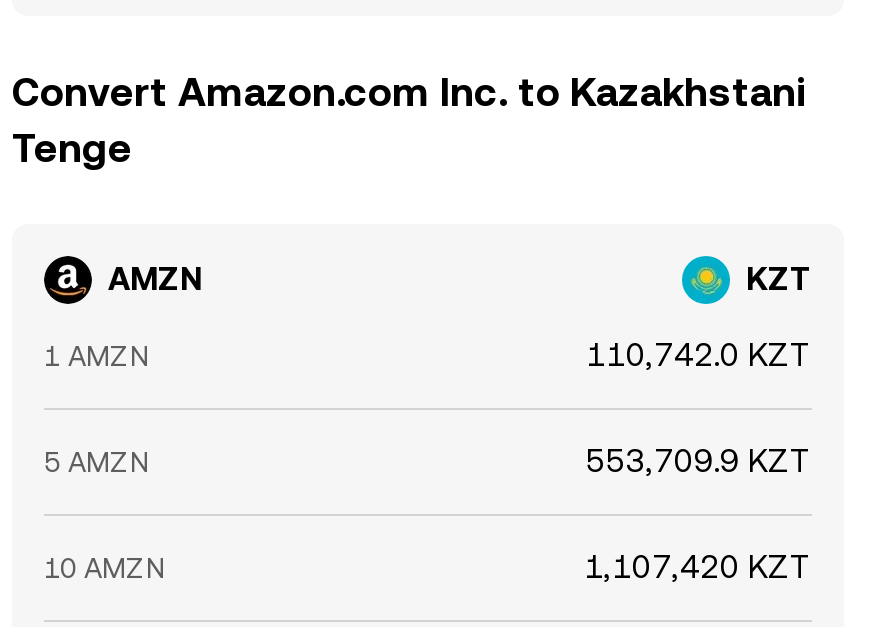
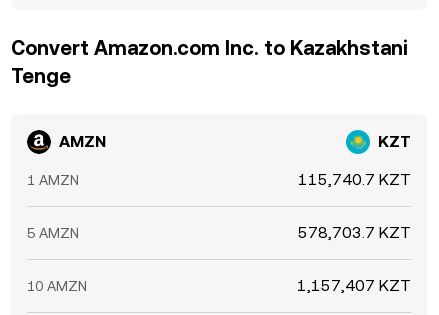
- 110,742.0 KZT
+ 115,740.7 KZT

- 553,709.9 KZT
+ 578,703.7 KZT

- 1,107,420 KZT
+ 1,157,407 KZT
